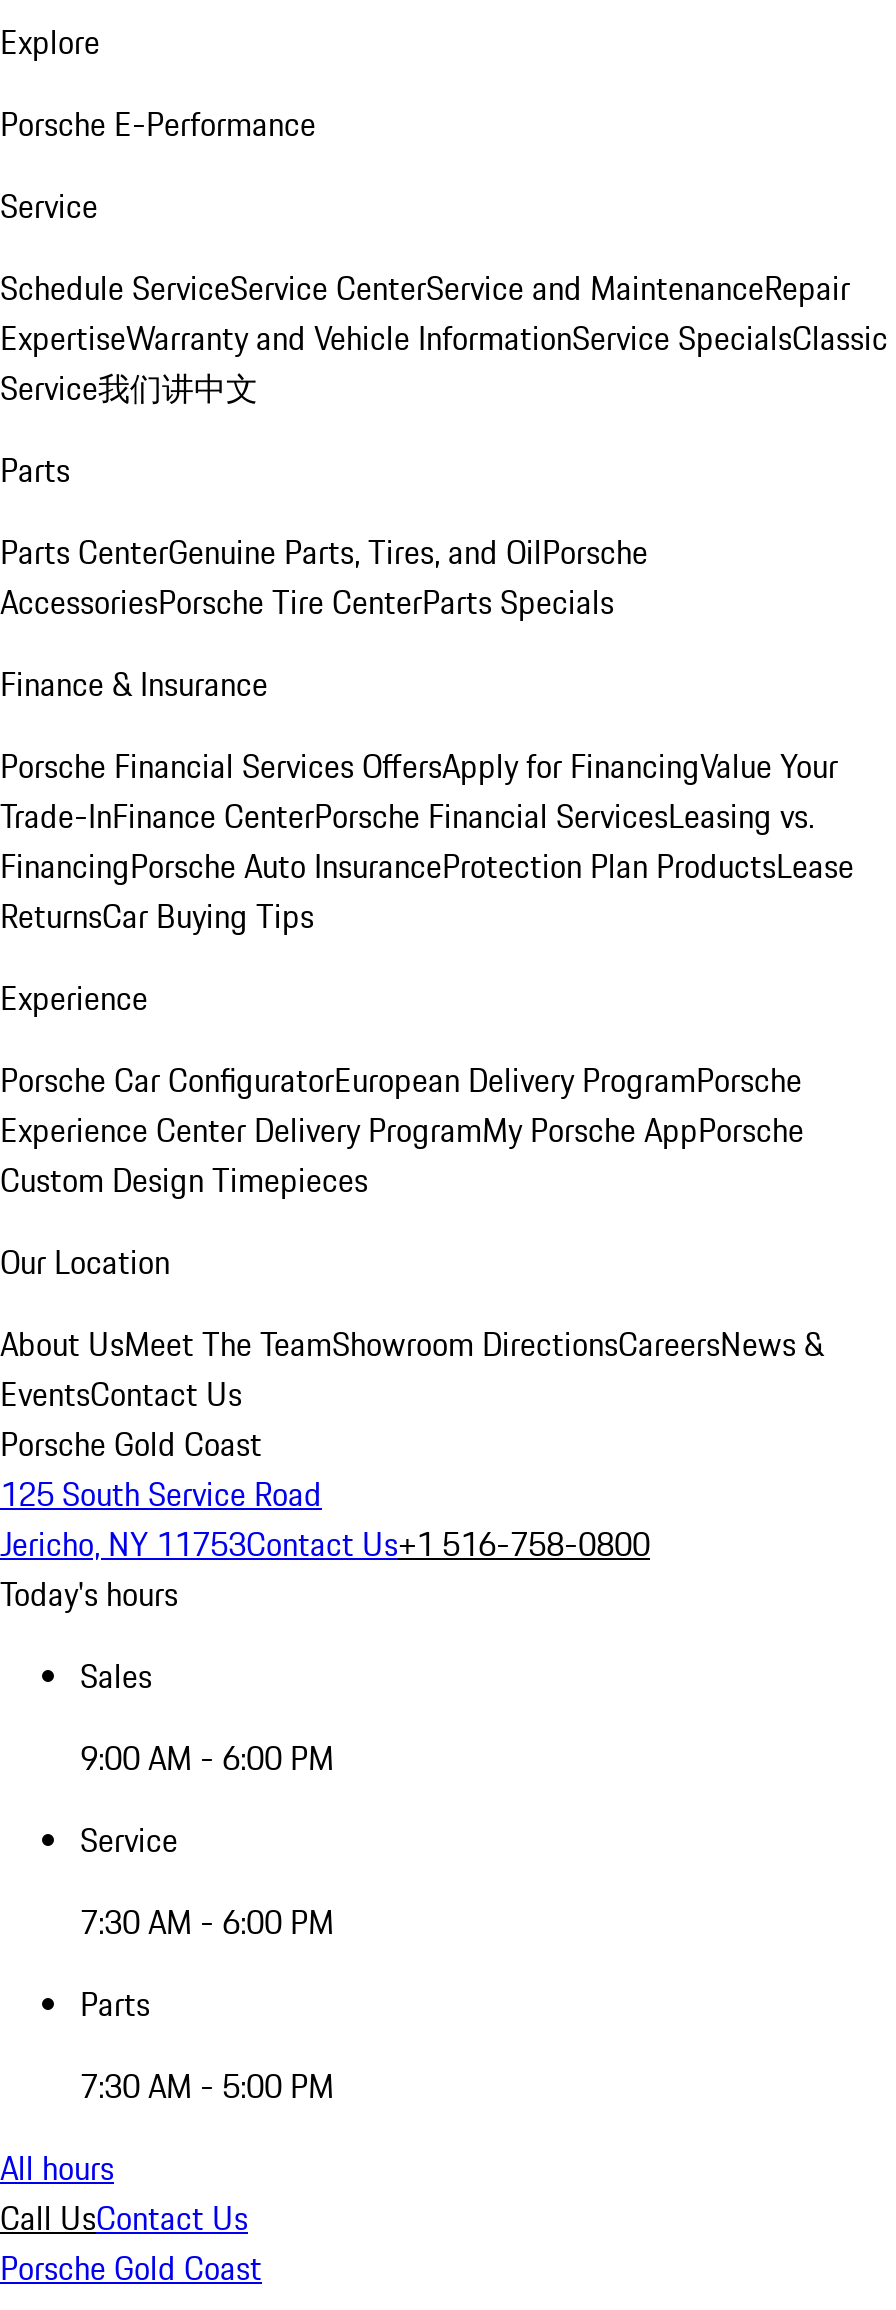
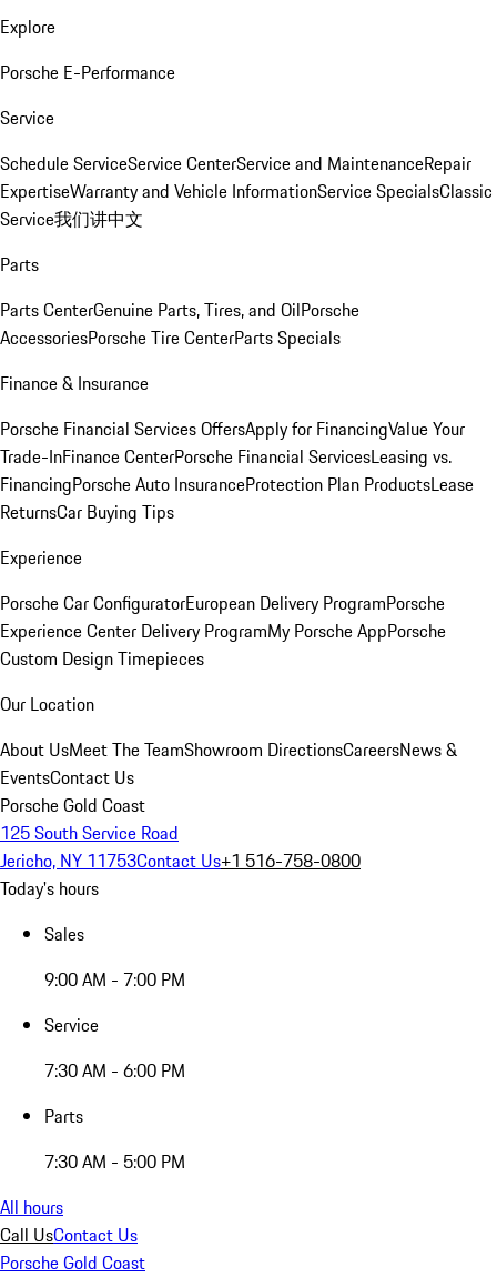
- 9:00 AM - 6:00 PM
+ 9:00 AM - 7:00 PM
